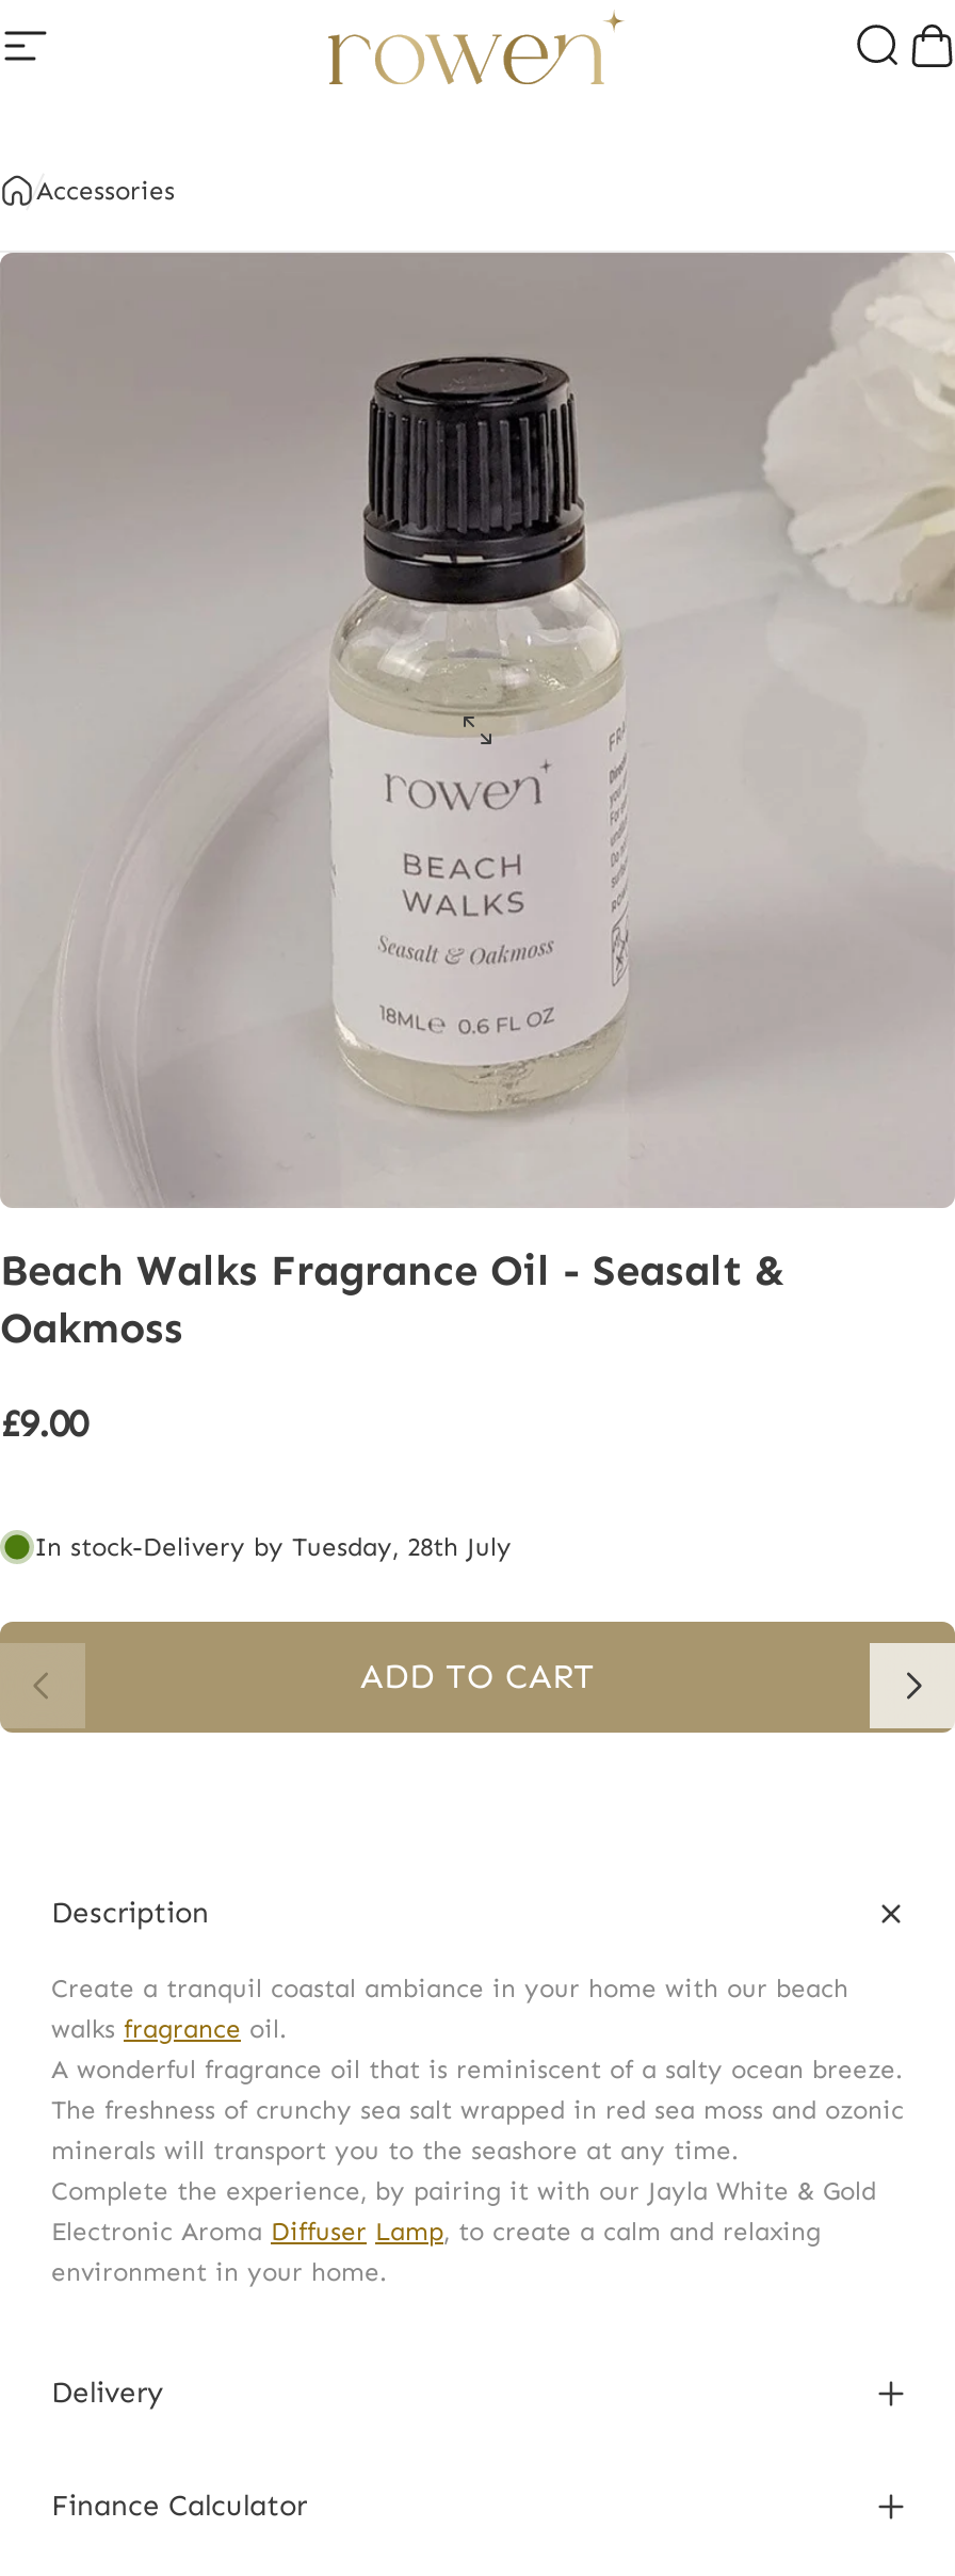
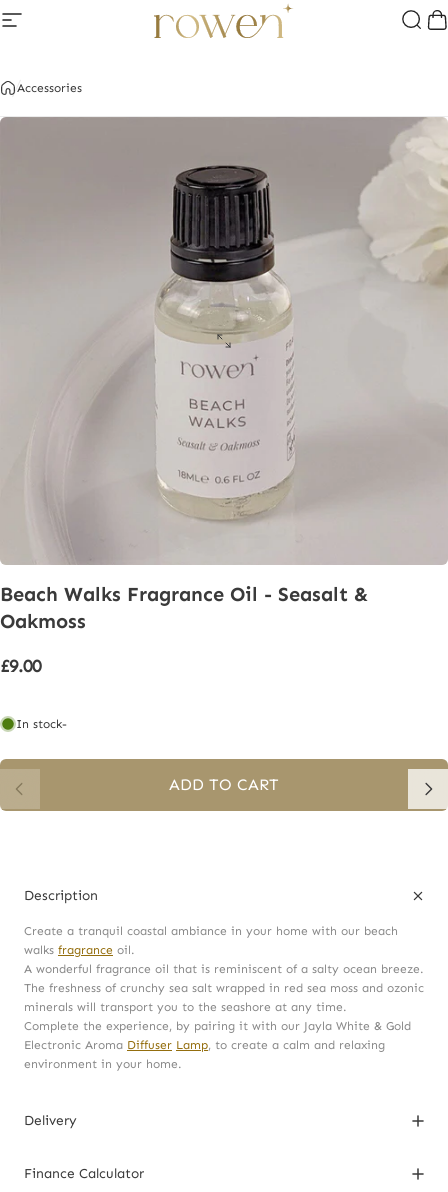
- In stock-Delivery by Tuesday, 28th July
+ In stock-
